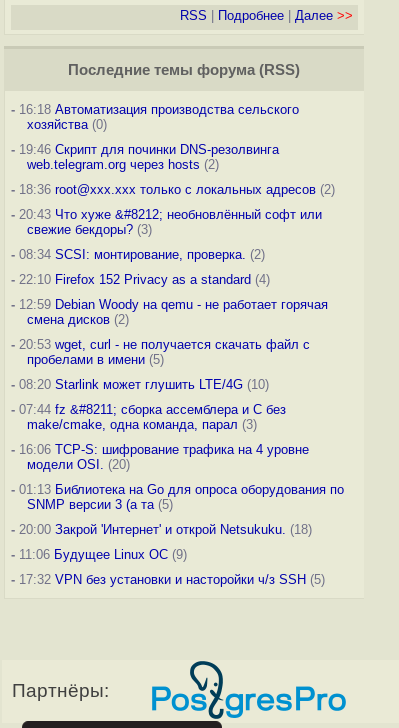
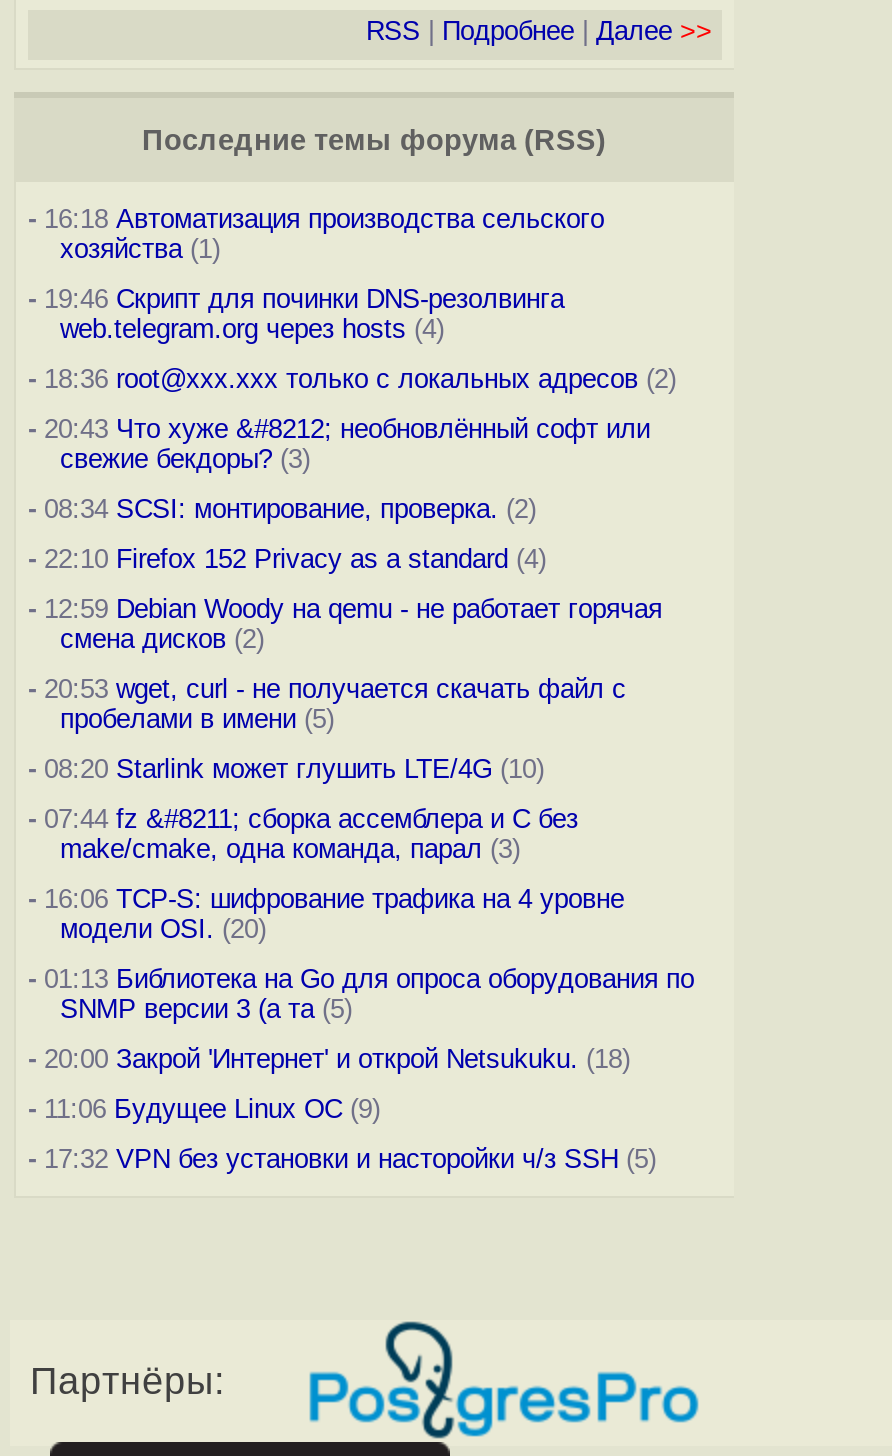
- хозяйства (0)
+ хозяйства (1)

- web.telegram.org через hosts (2)
+ web.telegram.org через hosts (4)
